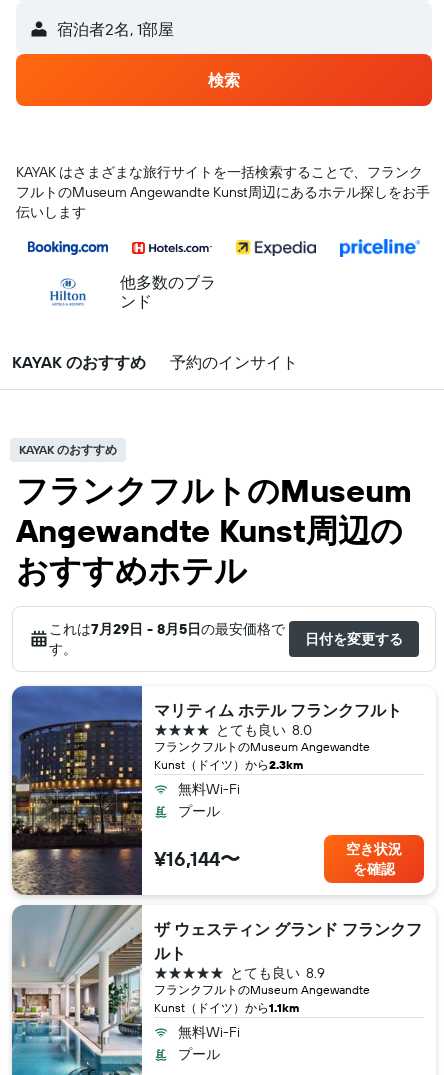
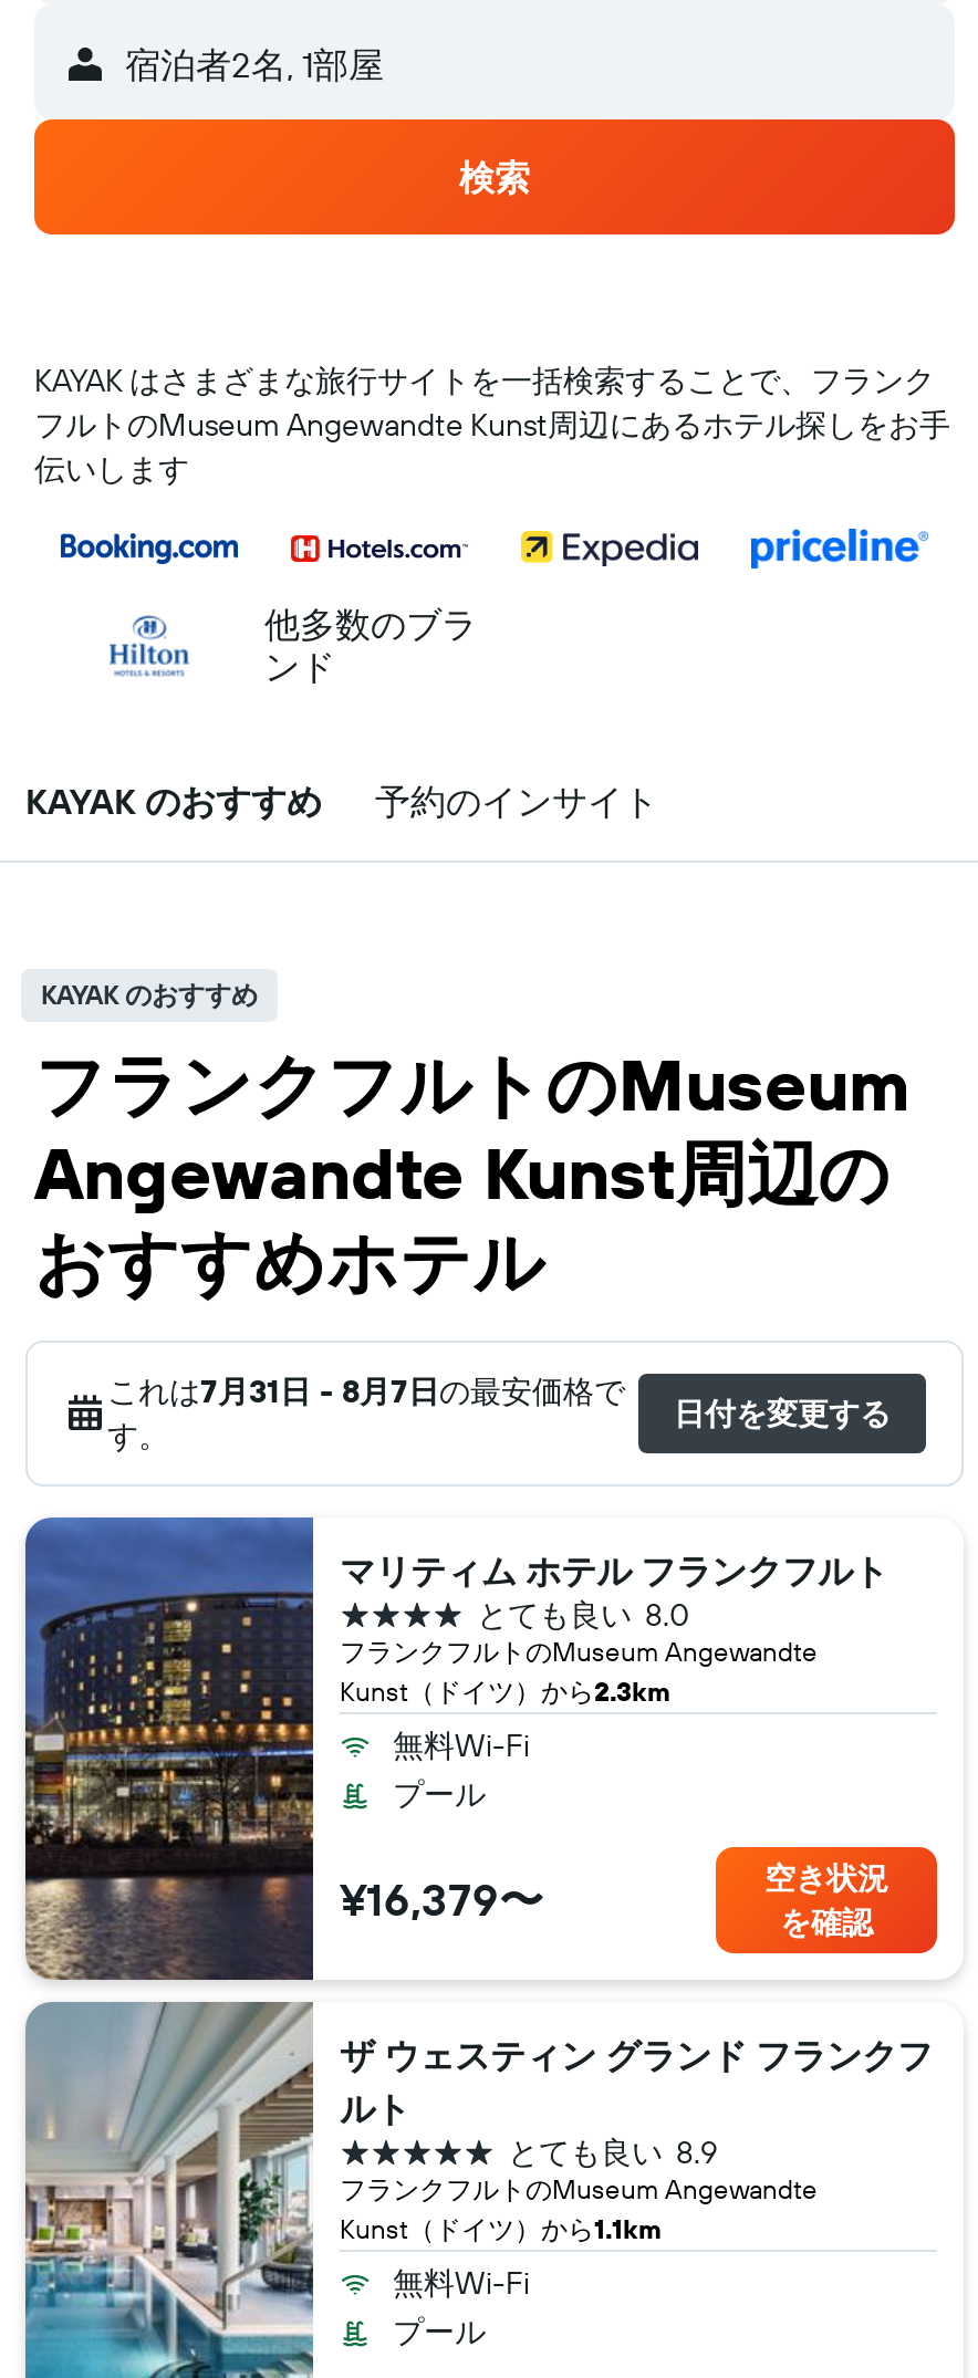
- これは7月29日 - 8月5日の最安価格で
+ これは7月31日 - 8月7日の最安価格で

- ¥16,144〜
+ ¥16,379〜
